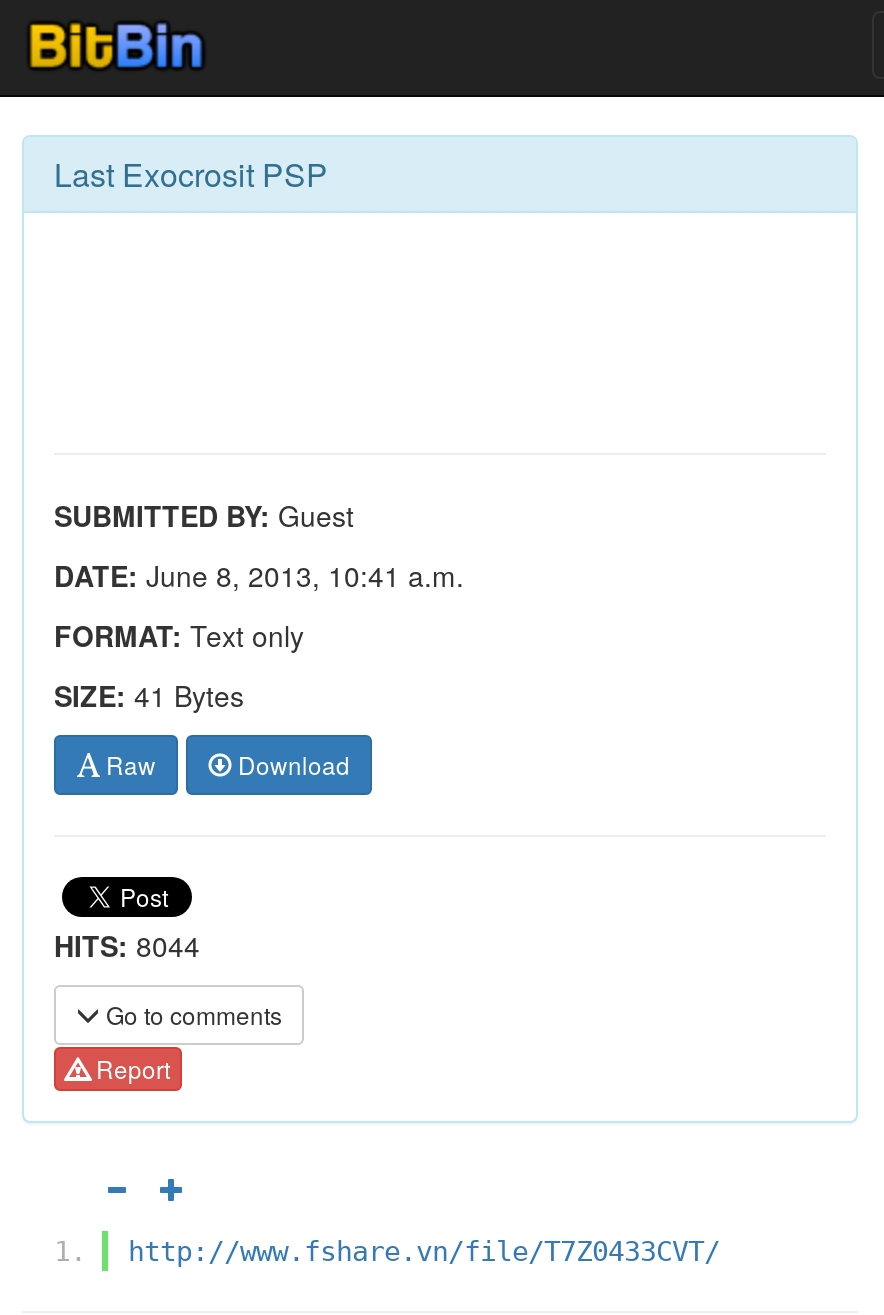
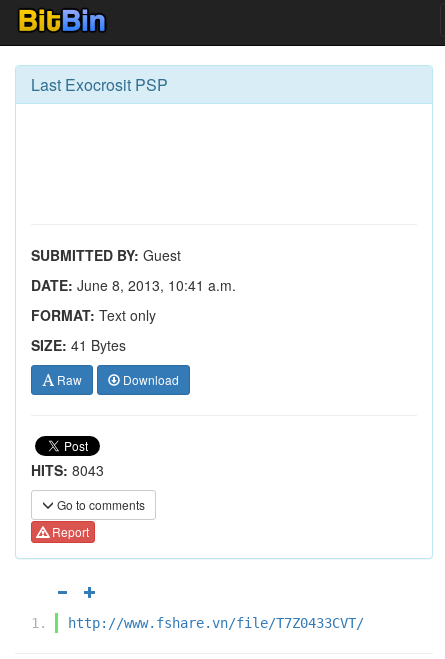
- HITS: 8044
+ HITS: 8043
